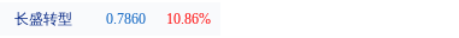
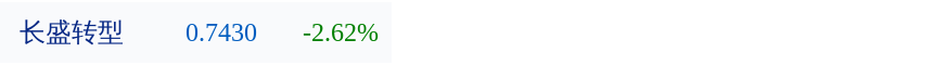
- 0.7860
+ 0.7430

- 10.86%
+ -2.62%
